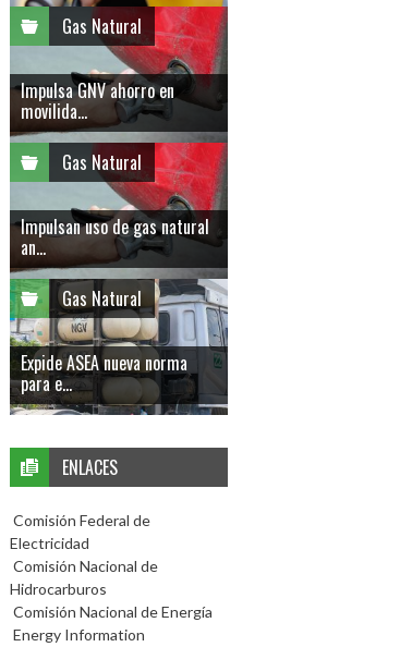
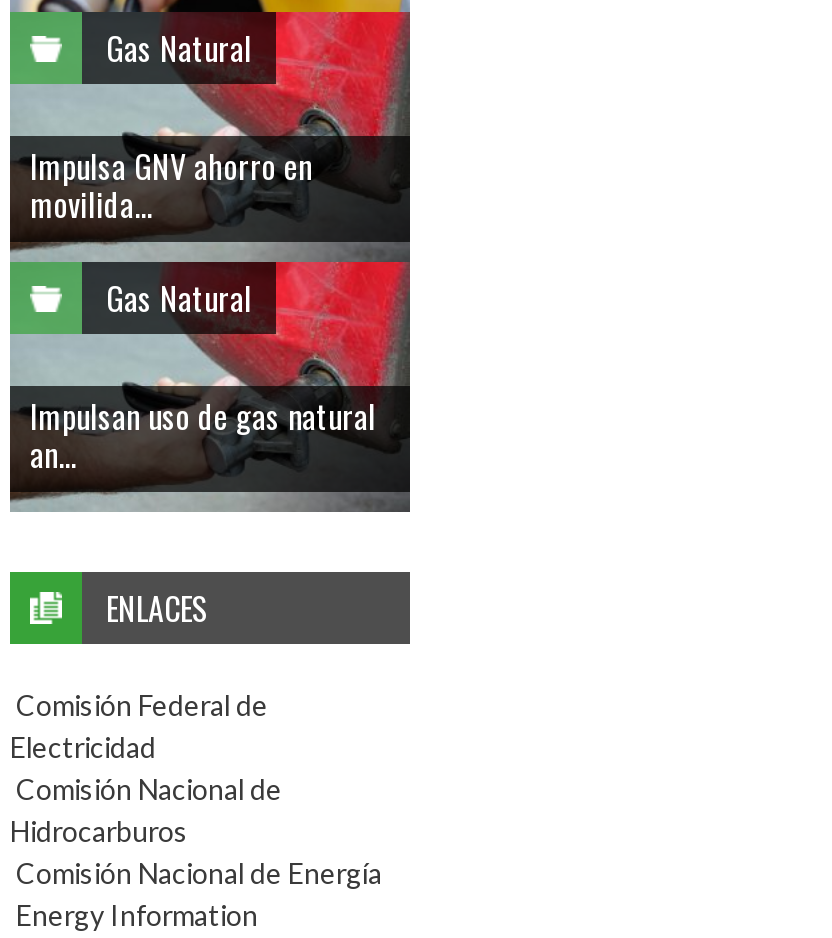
- [image]
- Gas Natural
- Expide ASEA nueva norma
- para e...
